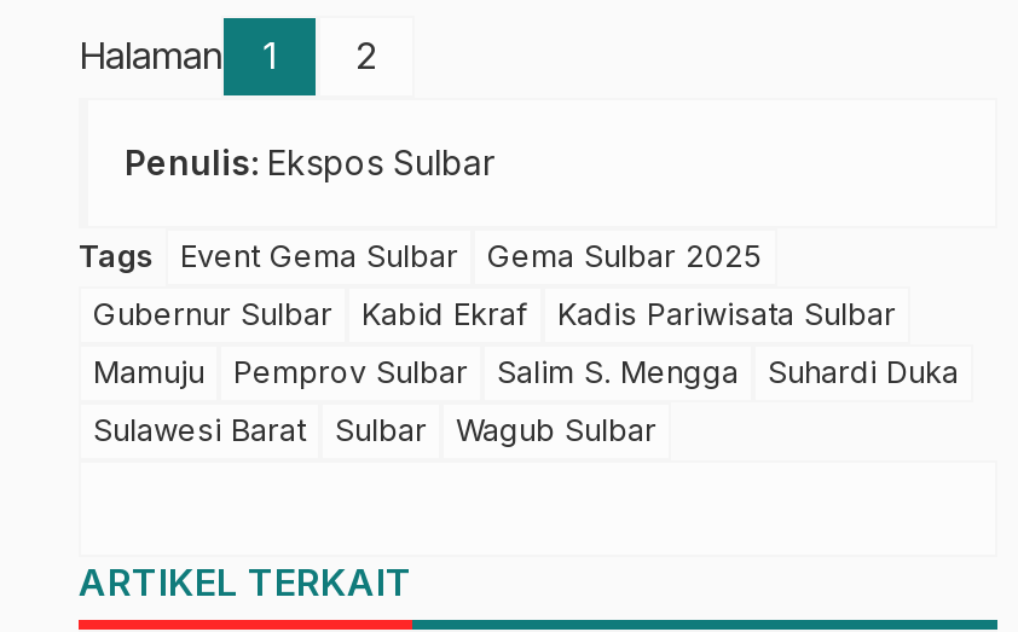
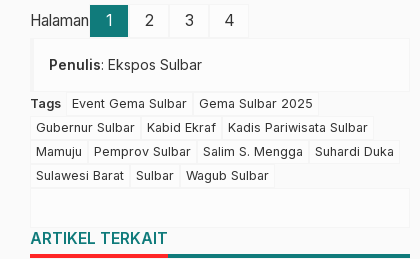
+ 3
+ 4
